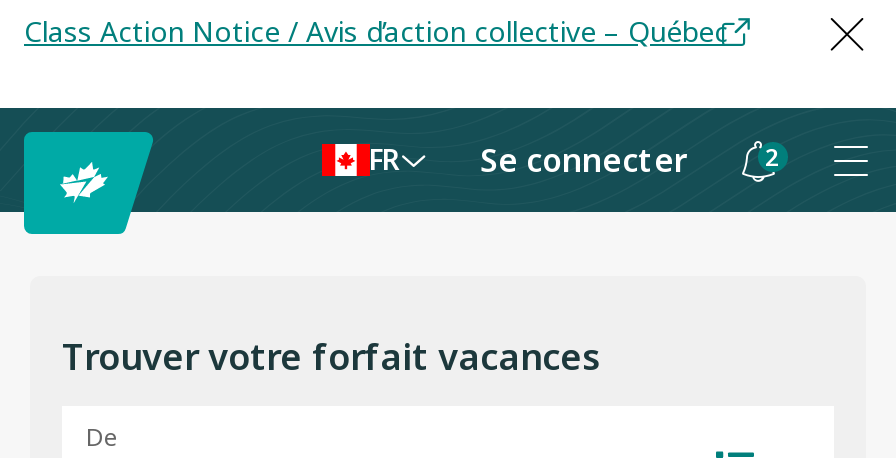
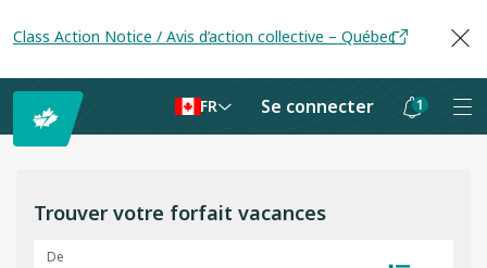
- 2
+ 1
